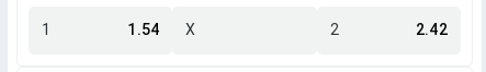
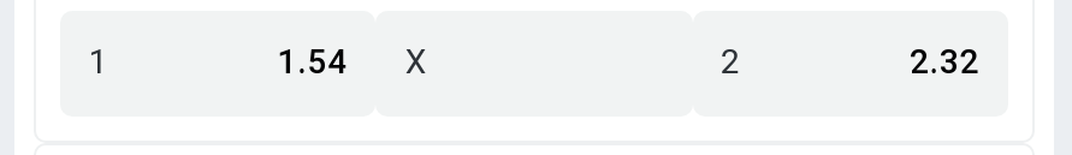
- 2.42
+ 2.32
